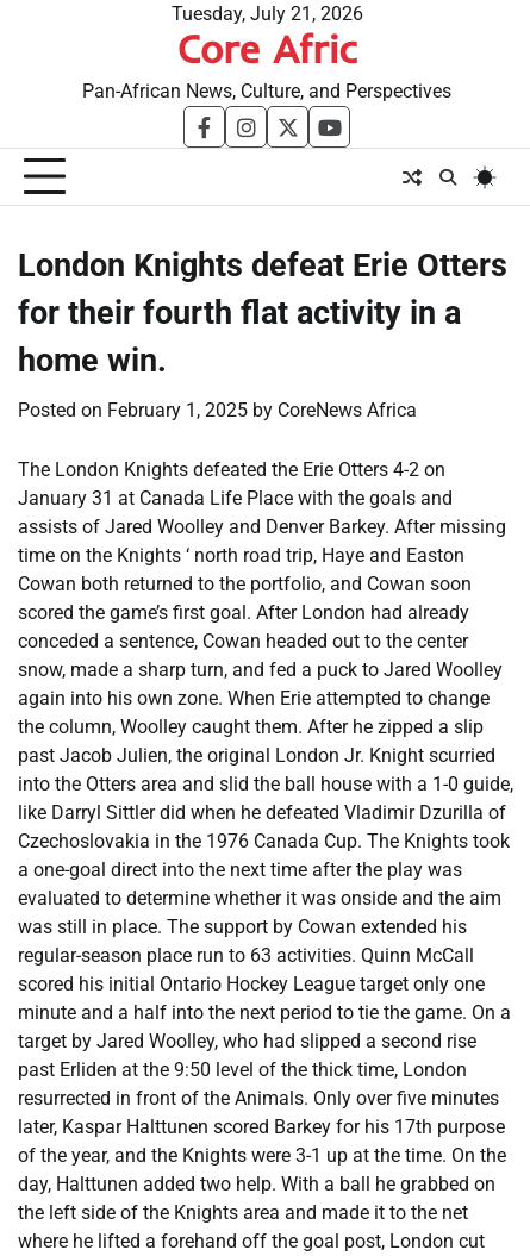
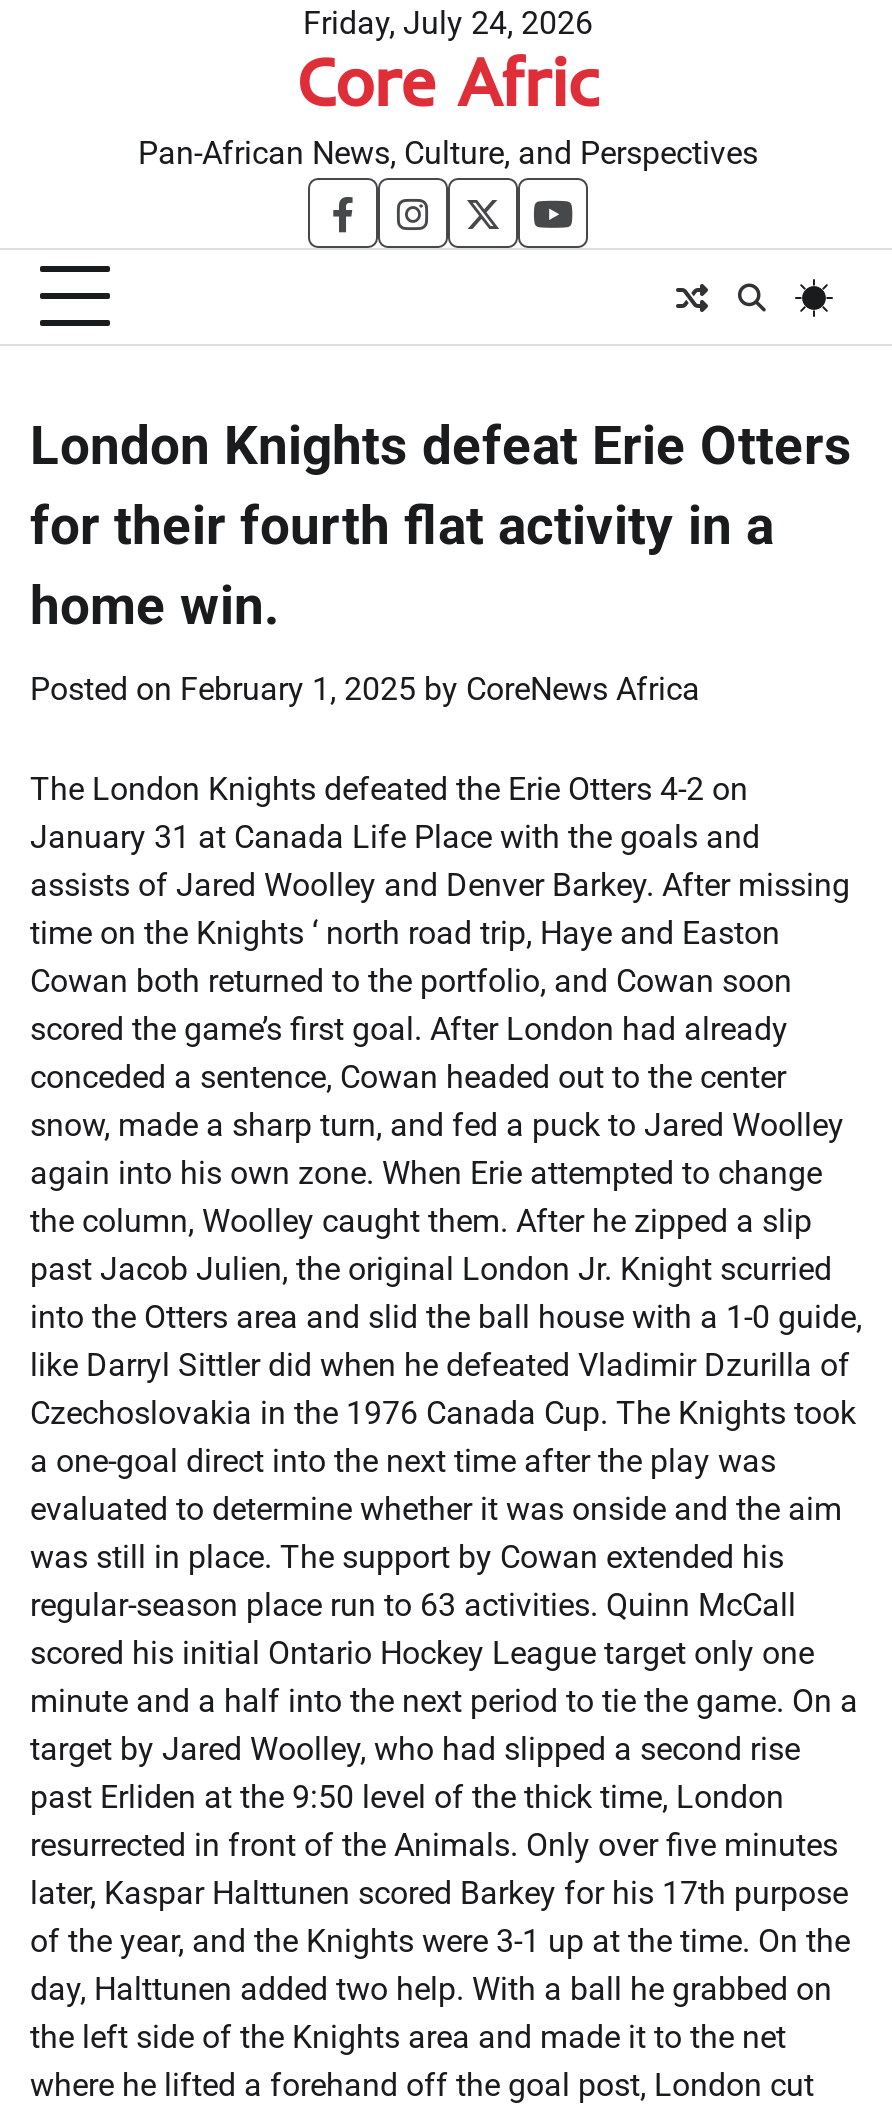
- Tuesday, July 21, 2026
+ Friday, July 24, 2026
